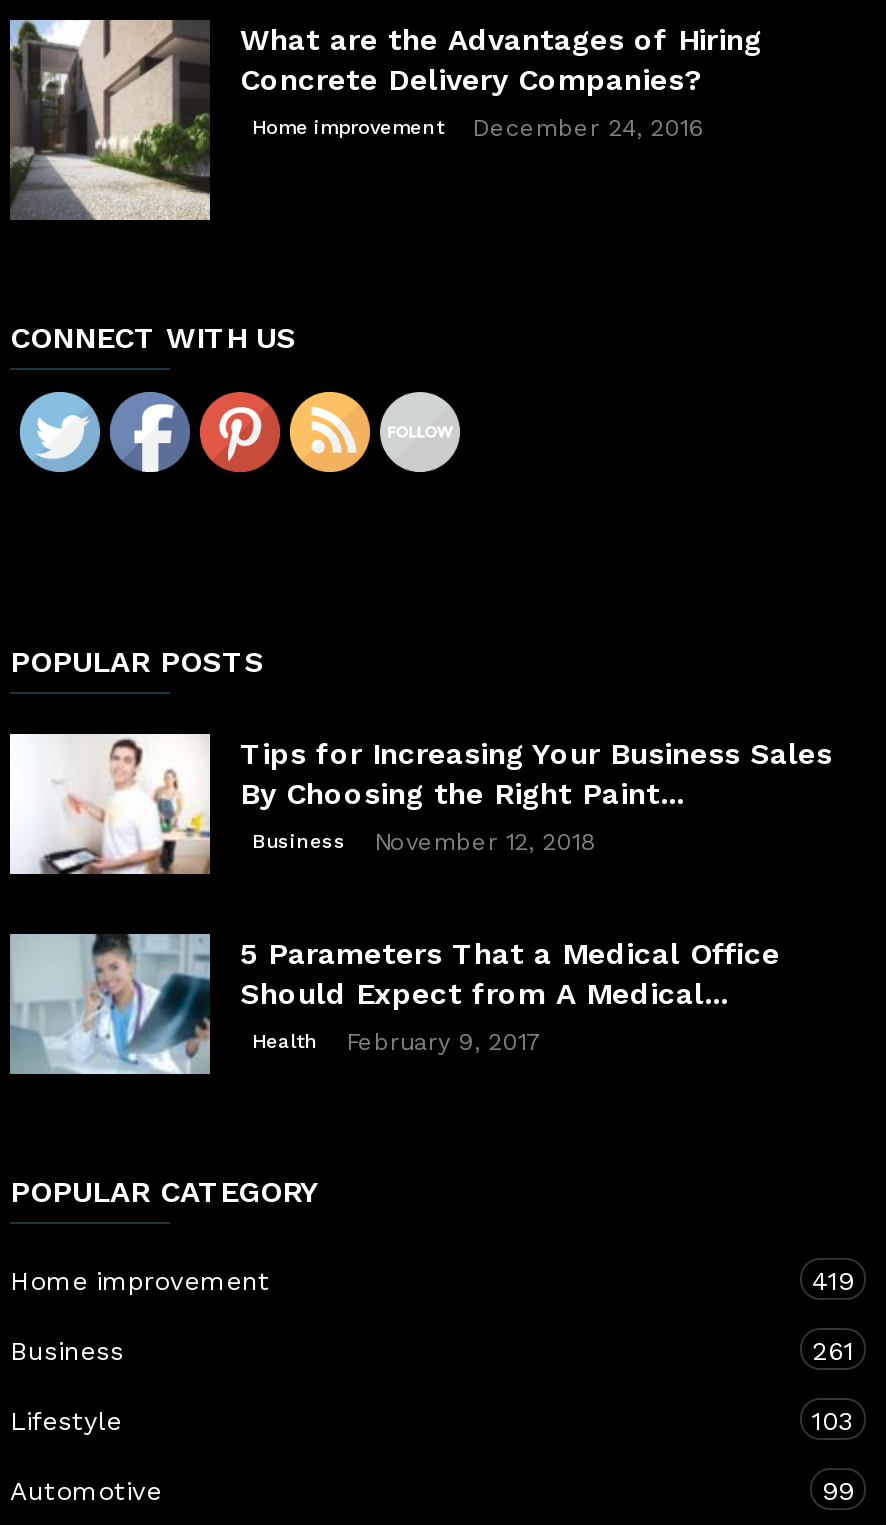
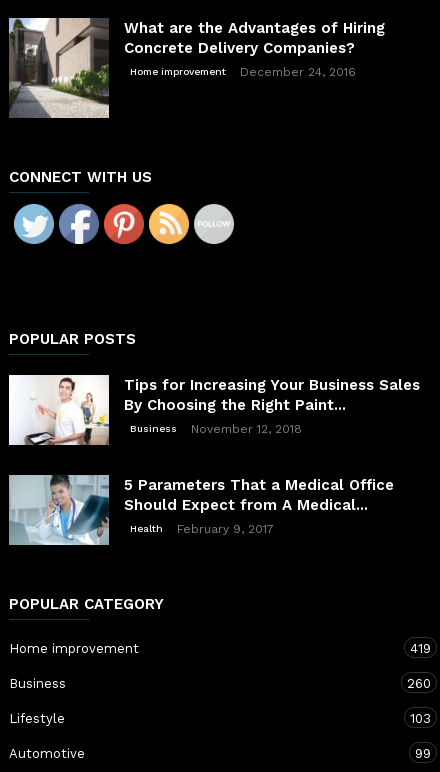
- 261
+ 260
